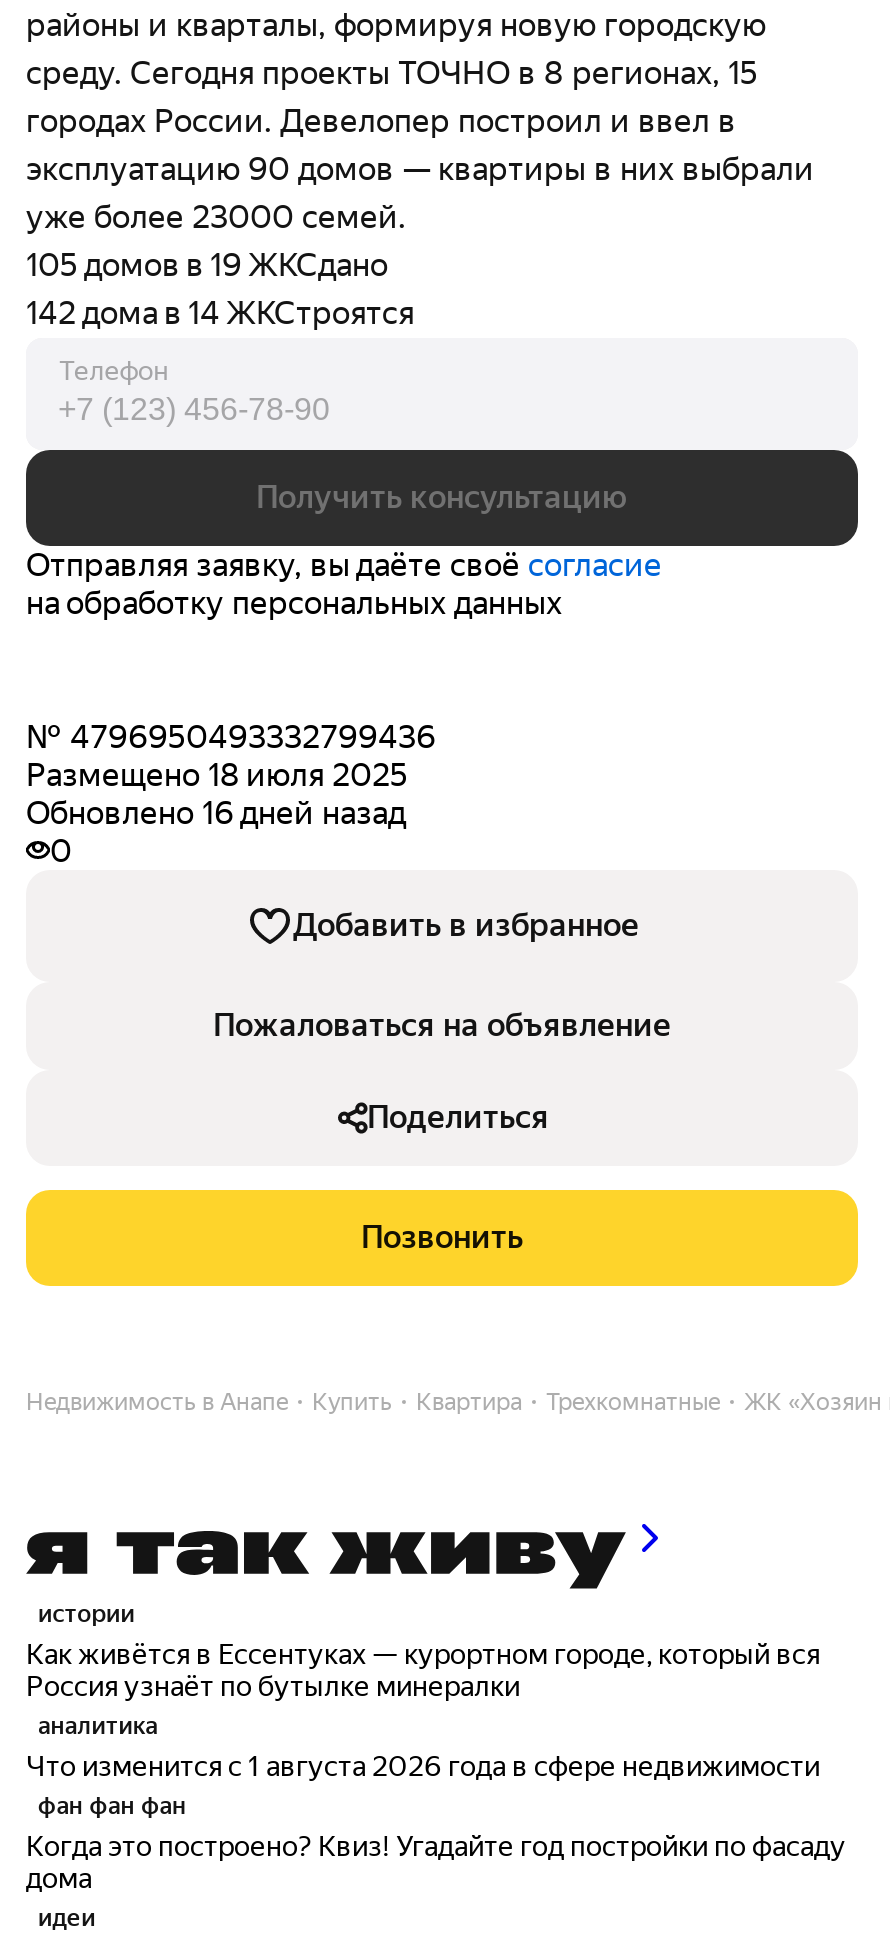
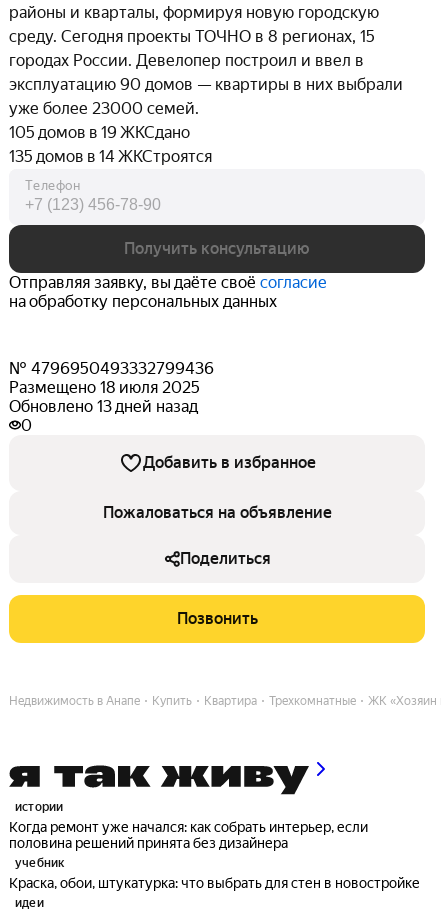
- 142 дома в 14 ЖКСтроятся
+ 135 домов в 14 ЖКСтроятся

- Обновлено 16 дней назад
+ Обновлено 13 дней назад

- Как живётся в Ессентуках — курортном городе, который вся
- Россия узнаёт по бутылке минералки
- аналитика
- Что изменится с 1 августа 2026 года в сфере недвижимости
- фан фан фан
- Когда это построено? Квиз! Угадайте год постройки по фасаду
- дома
+ Когда ремонт уже начался: как собрать интерьер, если
+ половина решений принята без дизайнера
+ учебник
+ Краска, обои, штукатурка: что выбрать для стен в новостройке
